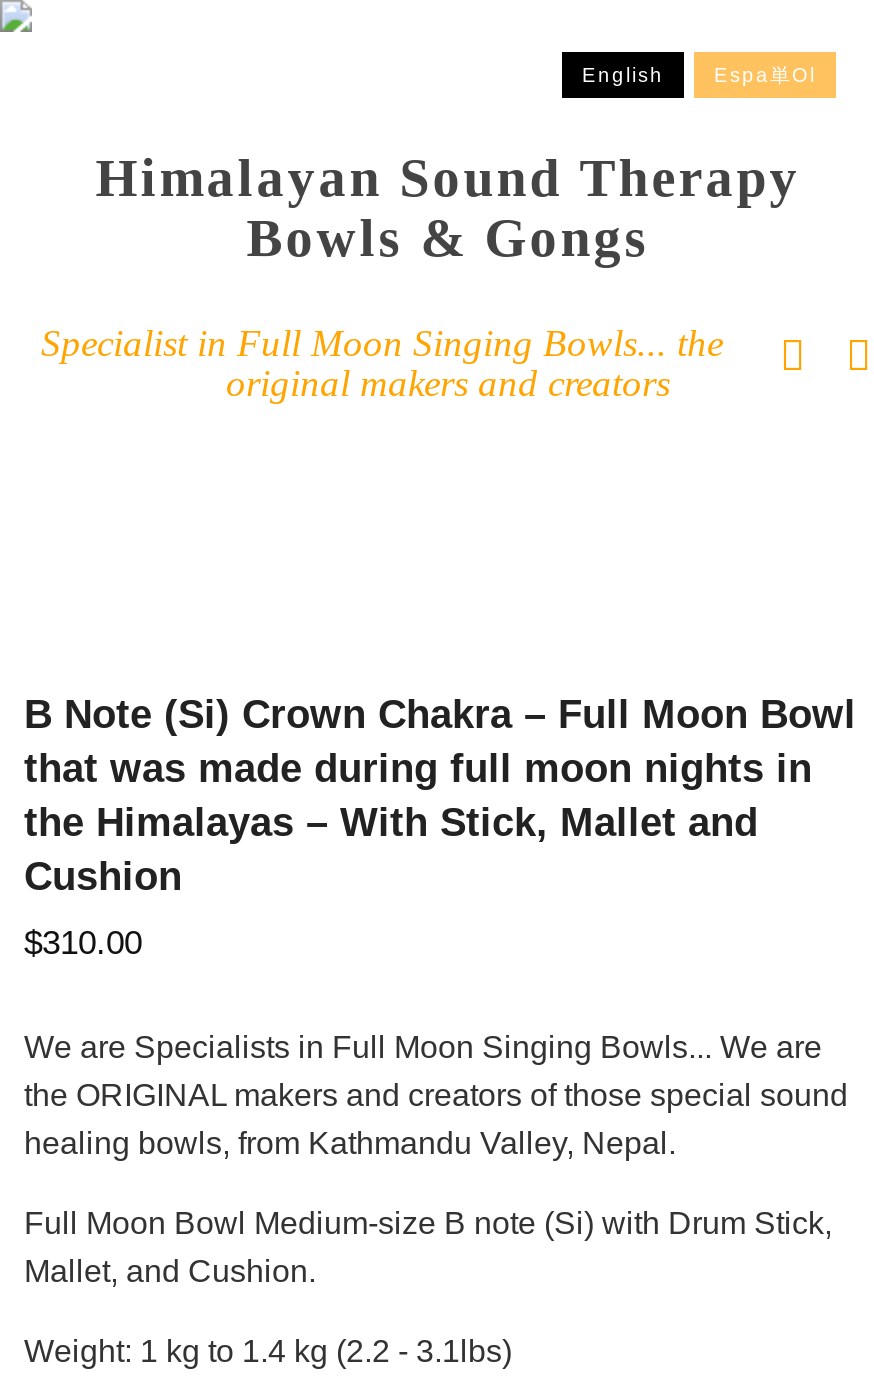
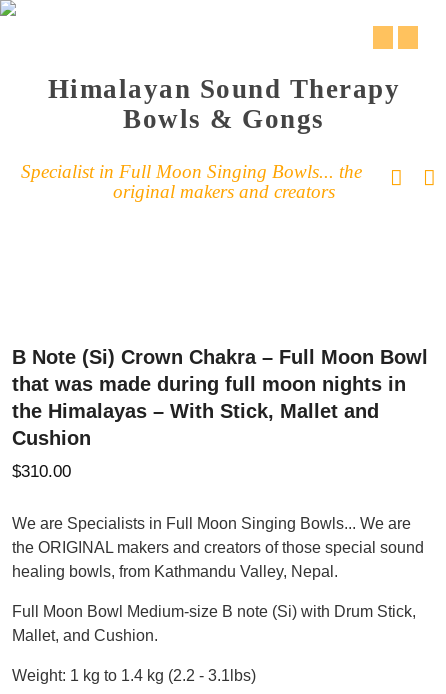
- English
- Espa単ol
